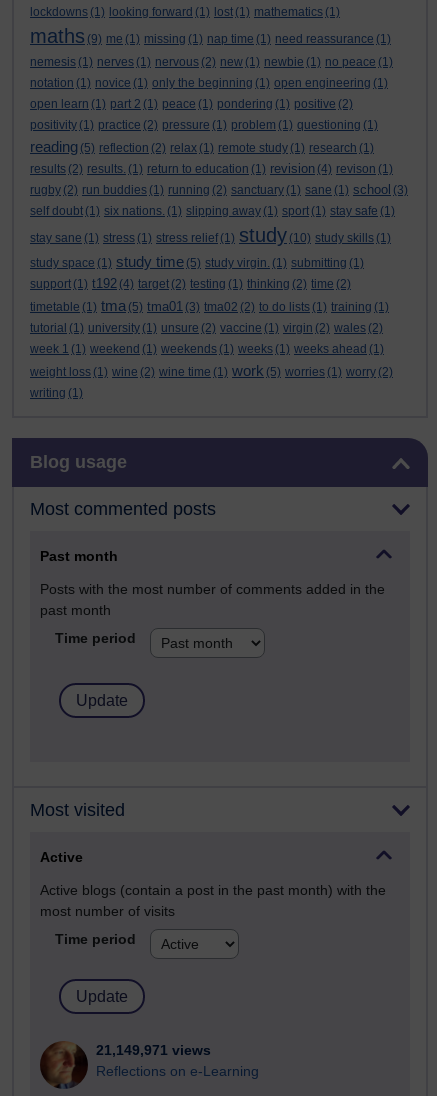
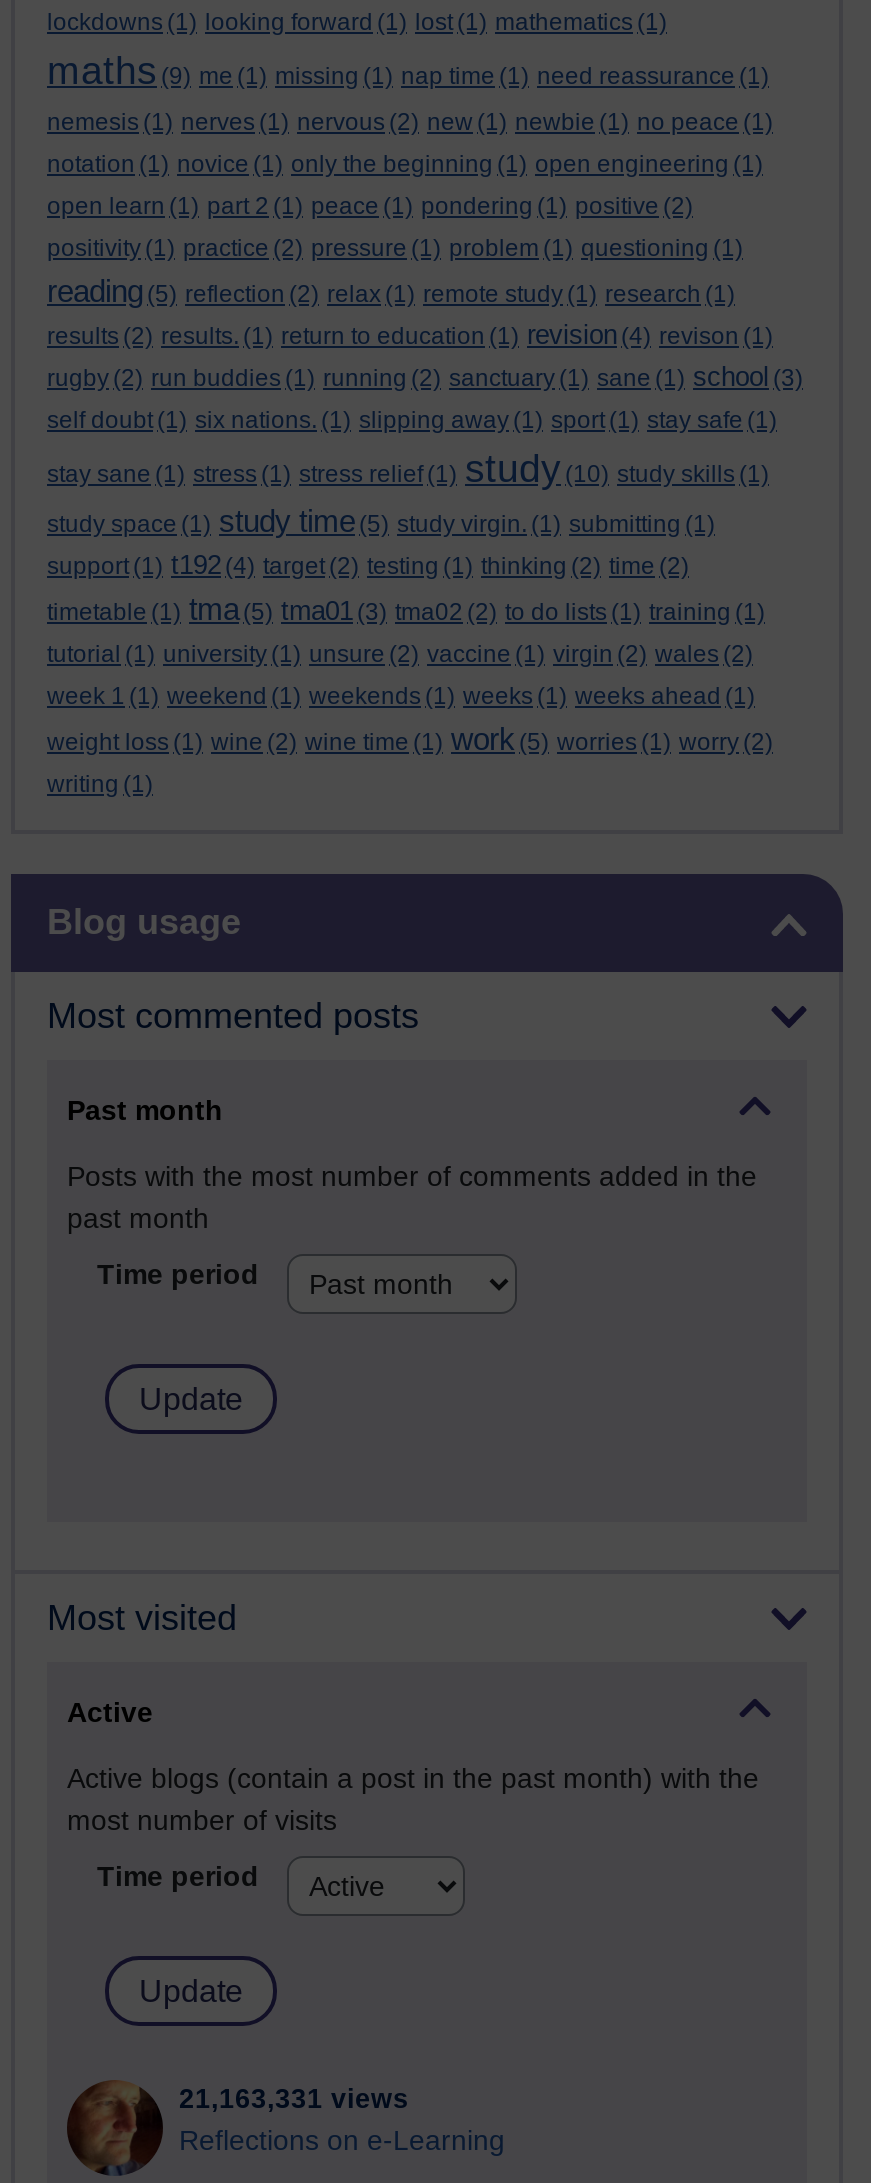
- 21,149,971 views
+ 21,163,331 views
